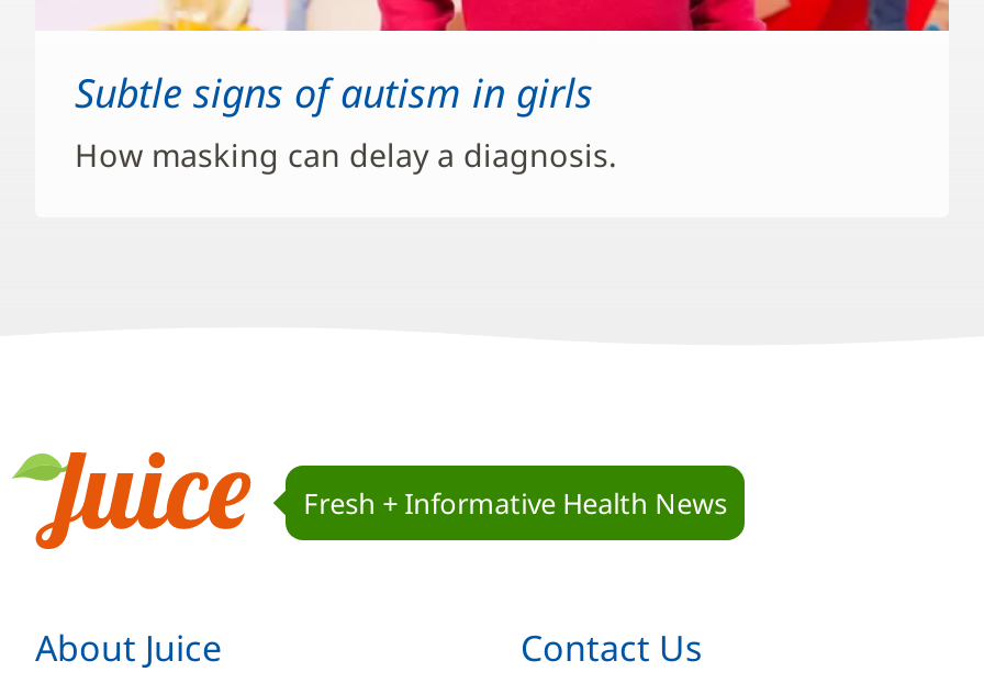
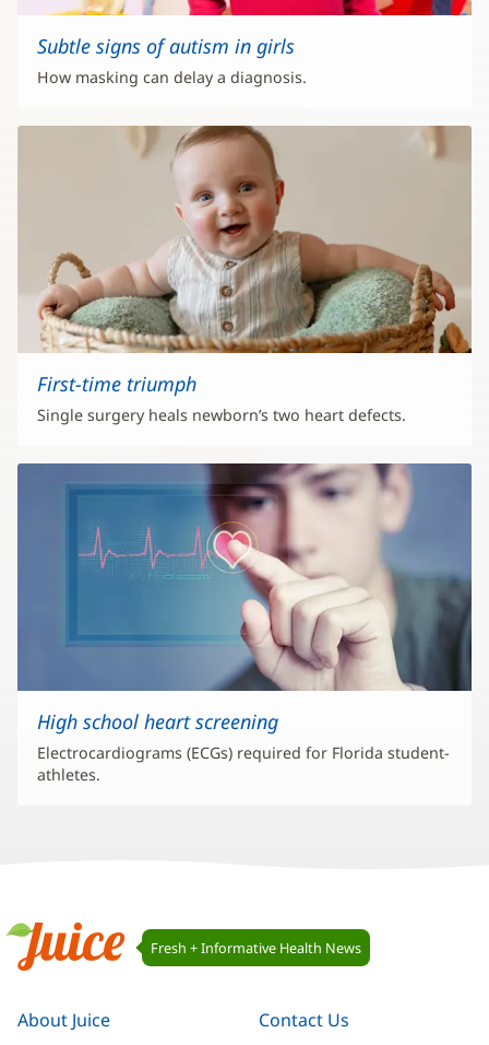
+ [image]
+ High school heart screening
+ Electrocardiograms (ECGs) required for Florida student-
+ athletes.

+ [image]
+ First-time triumph
+ Single surgery heals newborn’s two heart defects.
